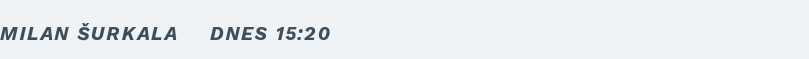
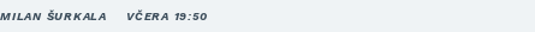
- MILAN ŠURKALA DNES 15:20
+ MILAN ŠURKALA VČERA 19:50
